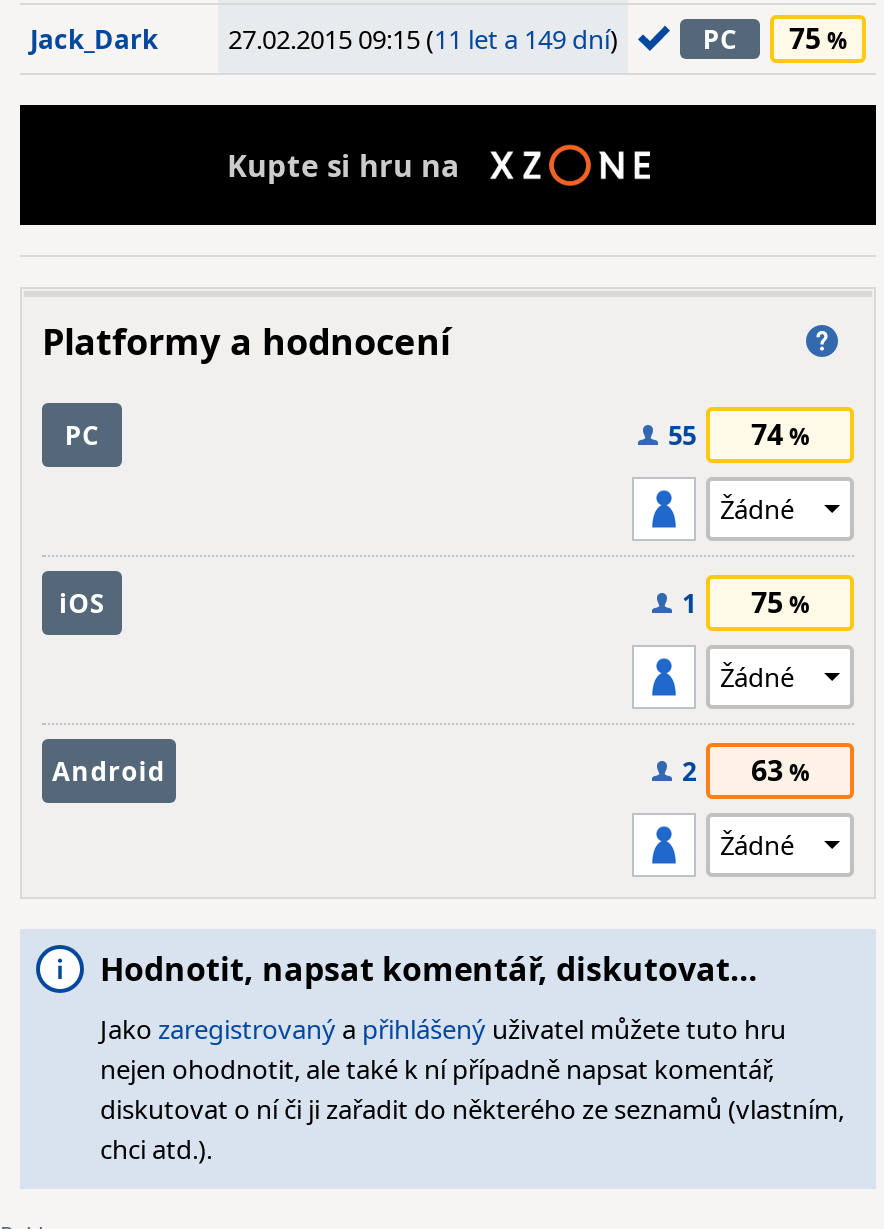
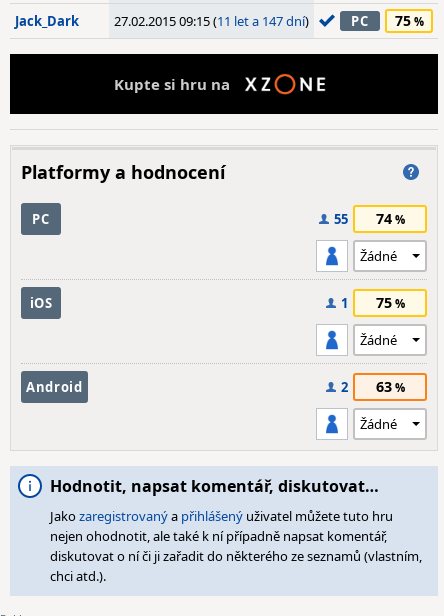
- Jack_Dark 27.02.2015 09:15 (11 let a 149 dní)
+ Jack_Dark 27.02.2015 09:15 (11 let a 147 dní)
